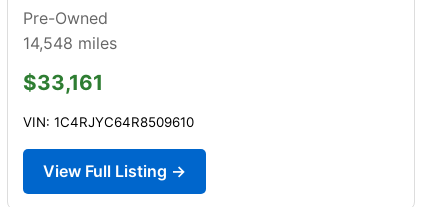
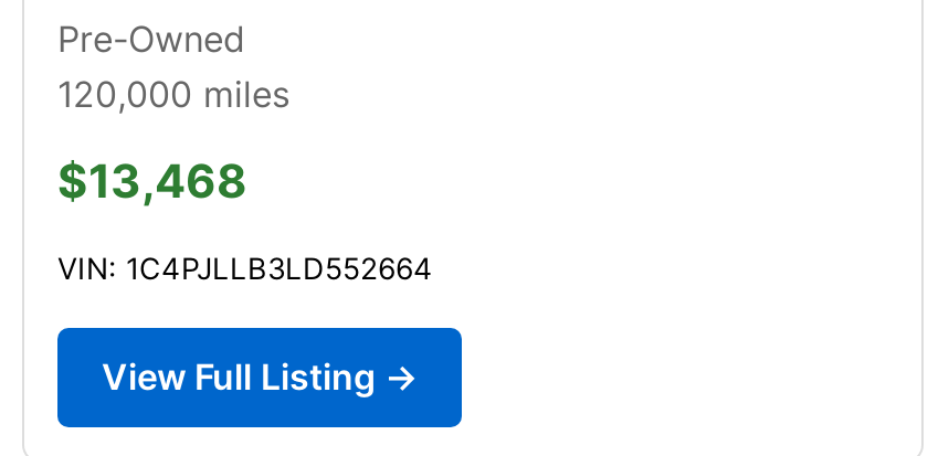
- 14,548 miles
+ 120,000 miles

- $33,161
+ $13,468

- VIN: 1C4RJYC64R8509610
+ VIN: 1C4PJLLB3LD552664
